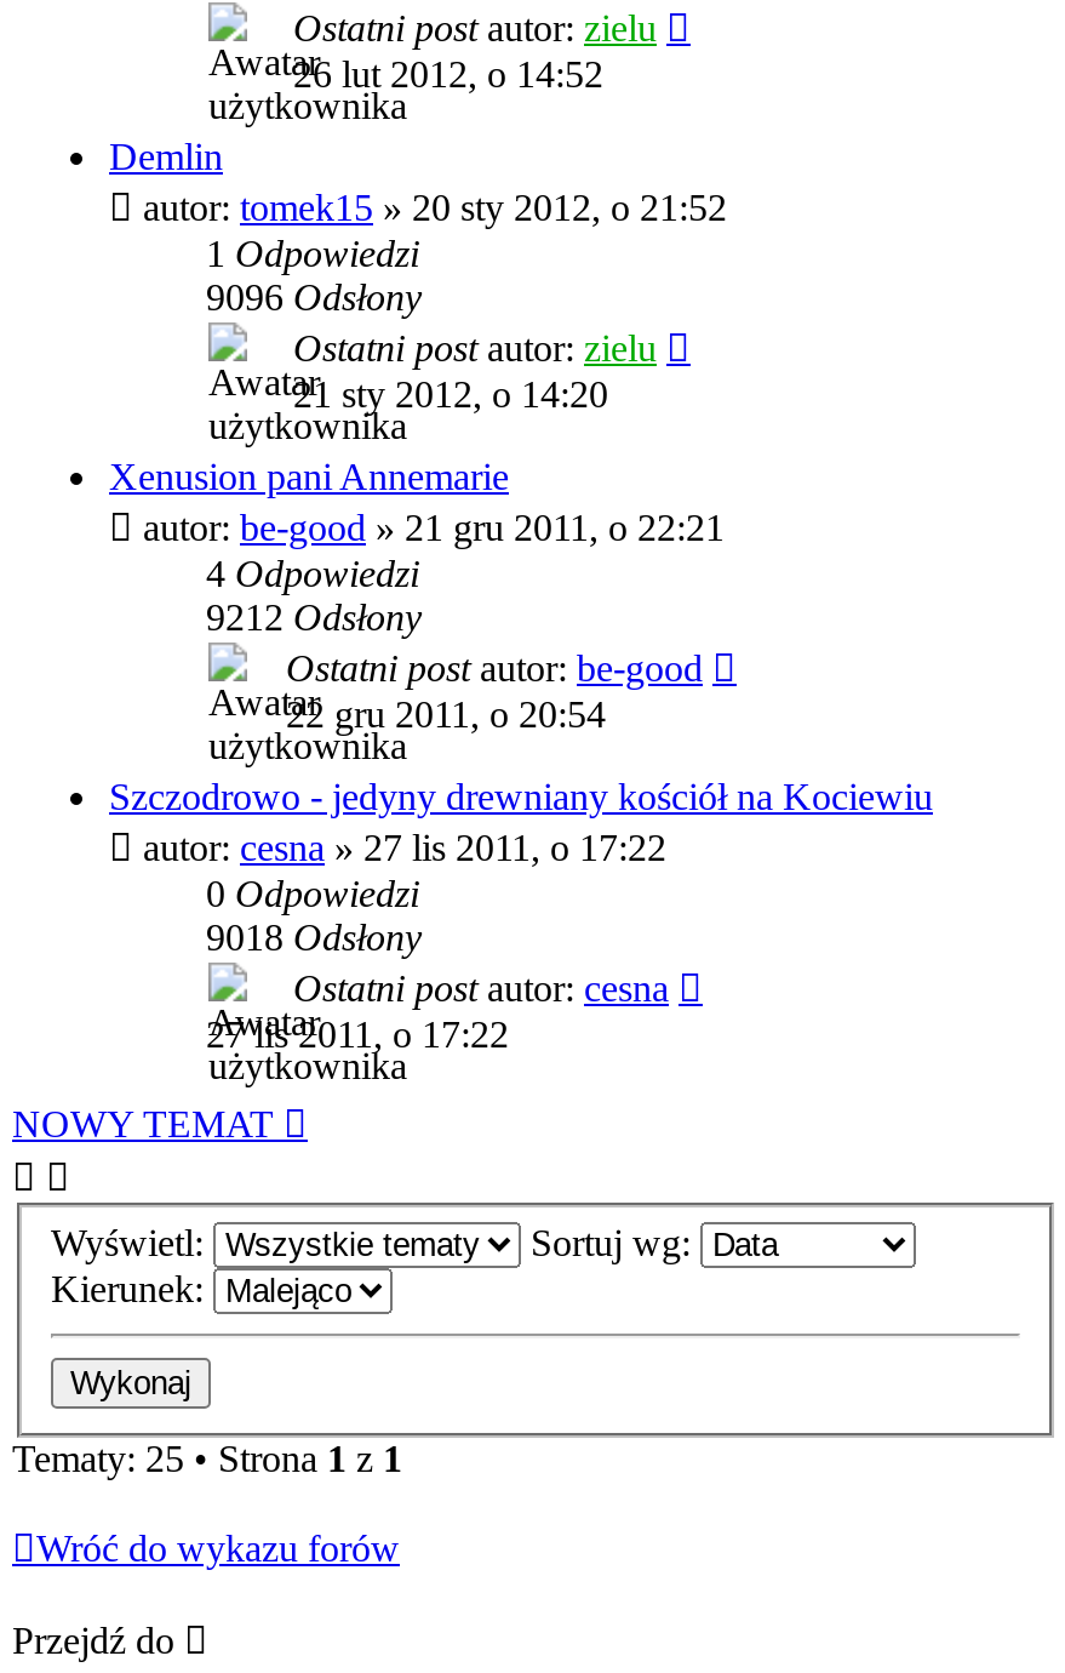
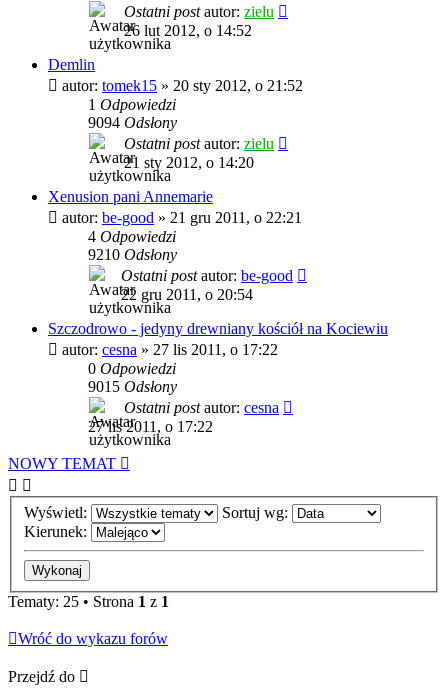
- 9096Odsłony
+ 9094Odsłony

- 9212Odsłony
+ 9210Odsłony

- 9018Odsłony
+ 9015Odsłony
